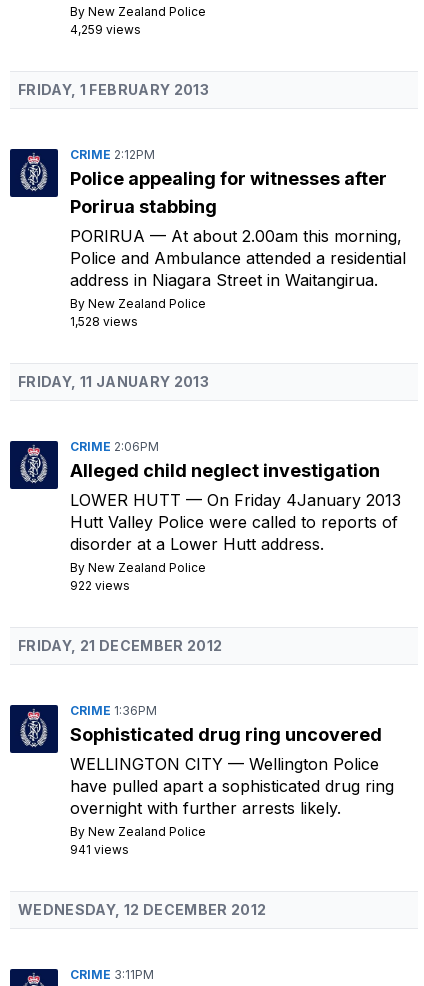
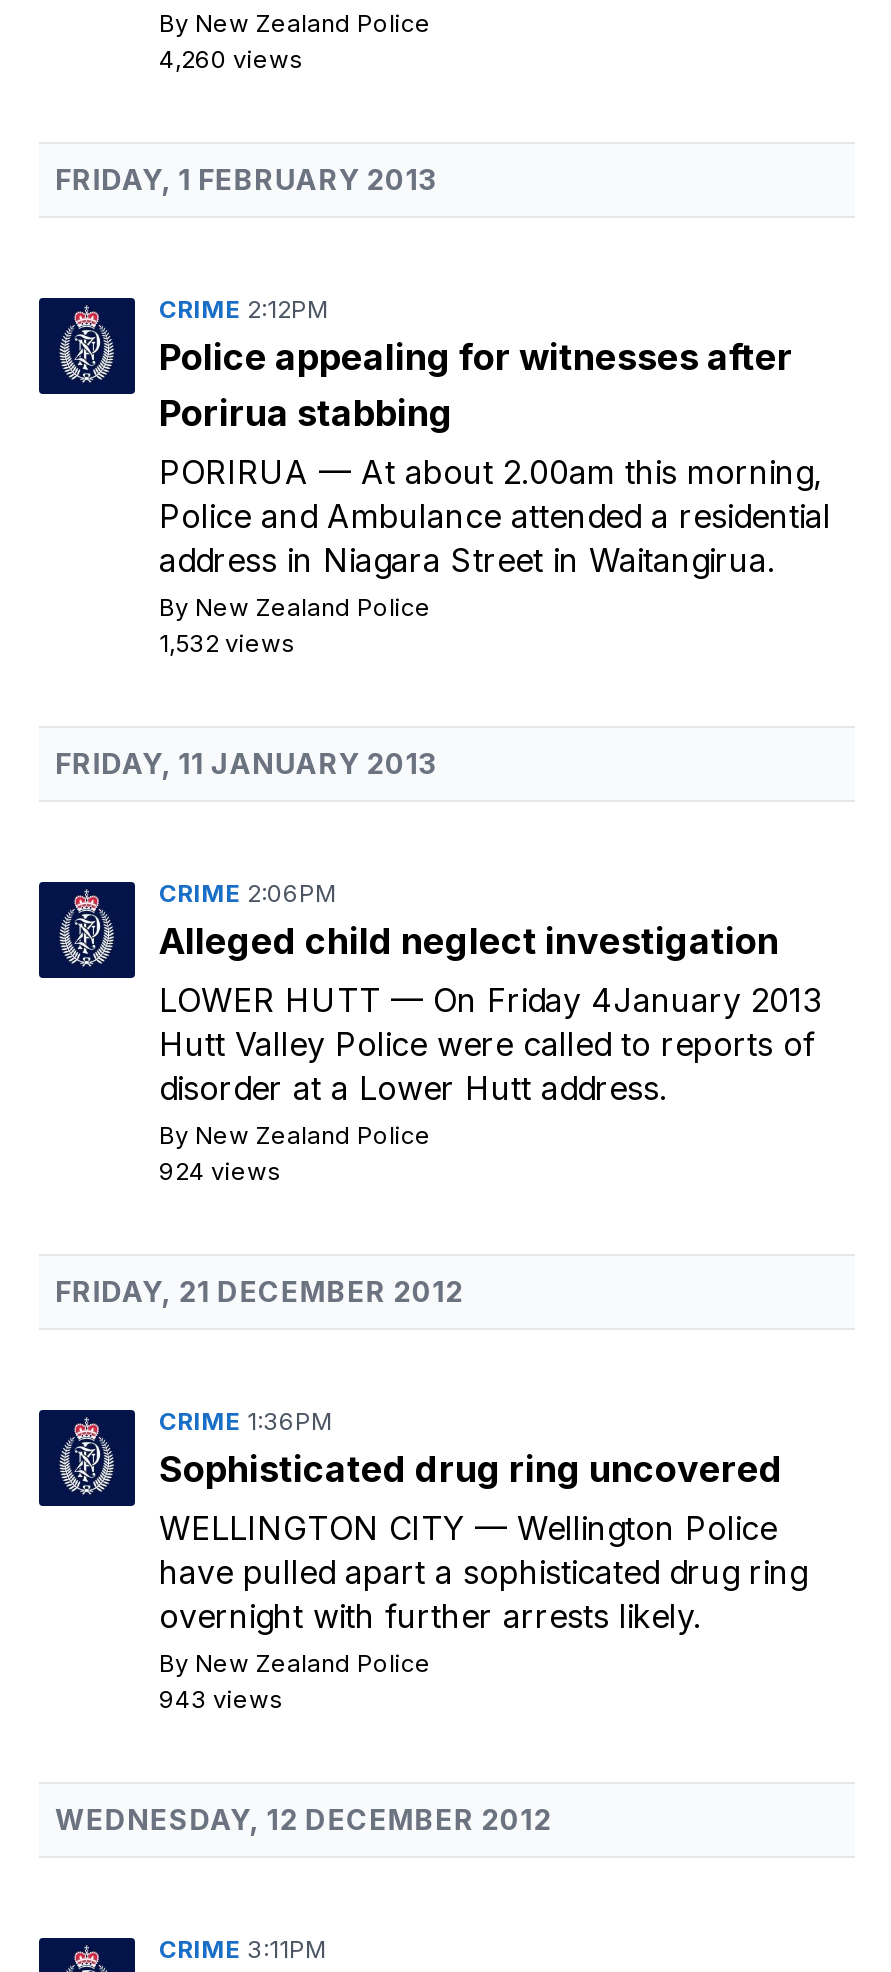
- 4,259 views
+ 4,260 views

- 1,528 views
+ 1,532 views

- 922 views
+ 924 views

- 941 views
+ 943 views
